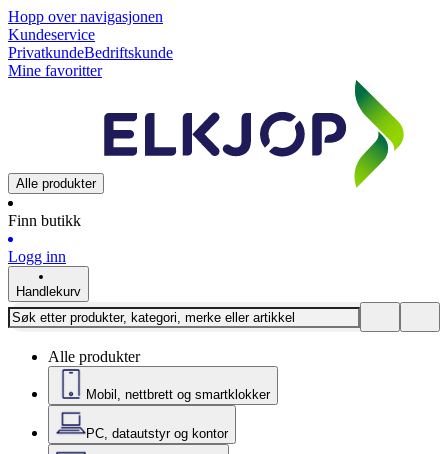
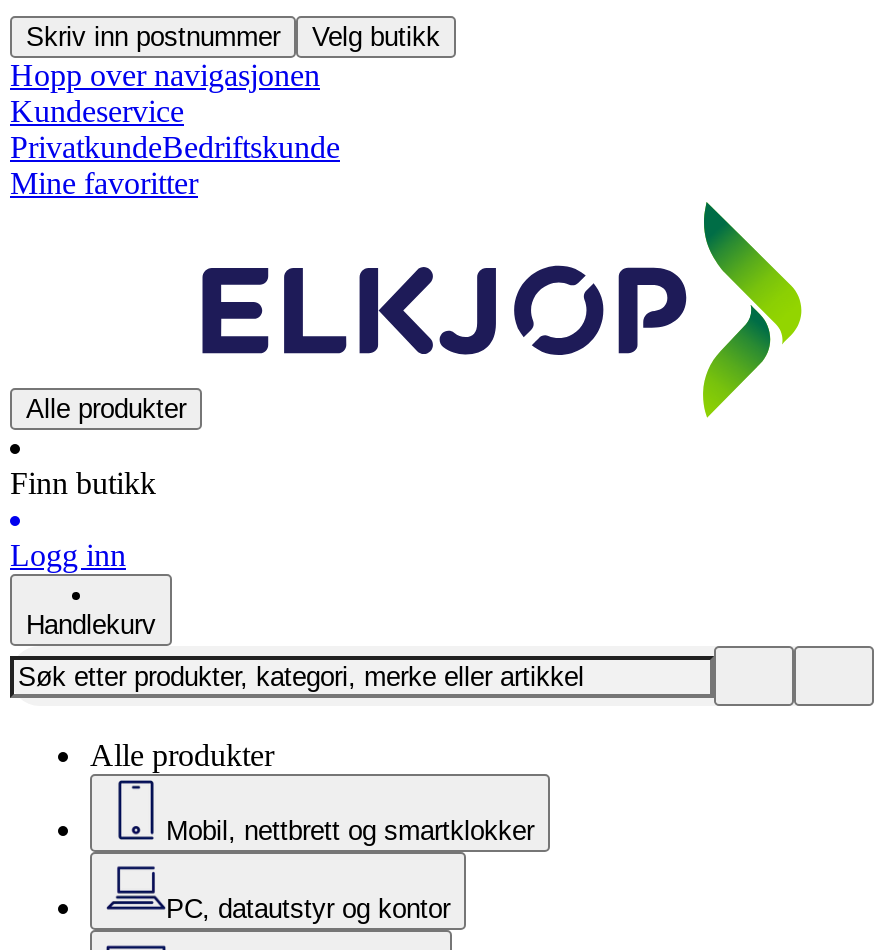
+ Skriv inn postnummer
+ Velg butikk
